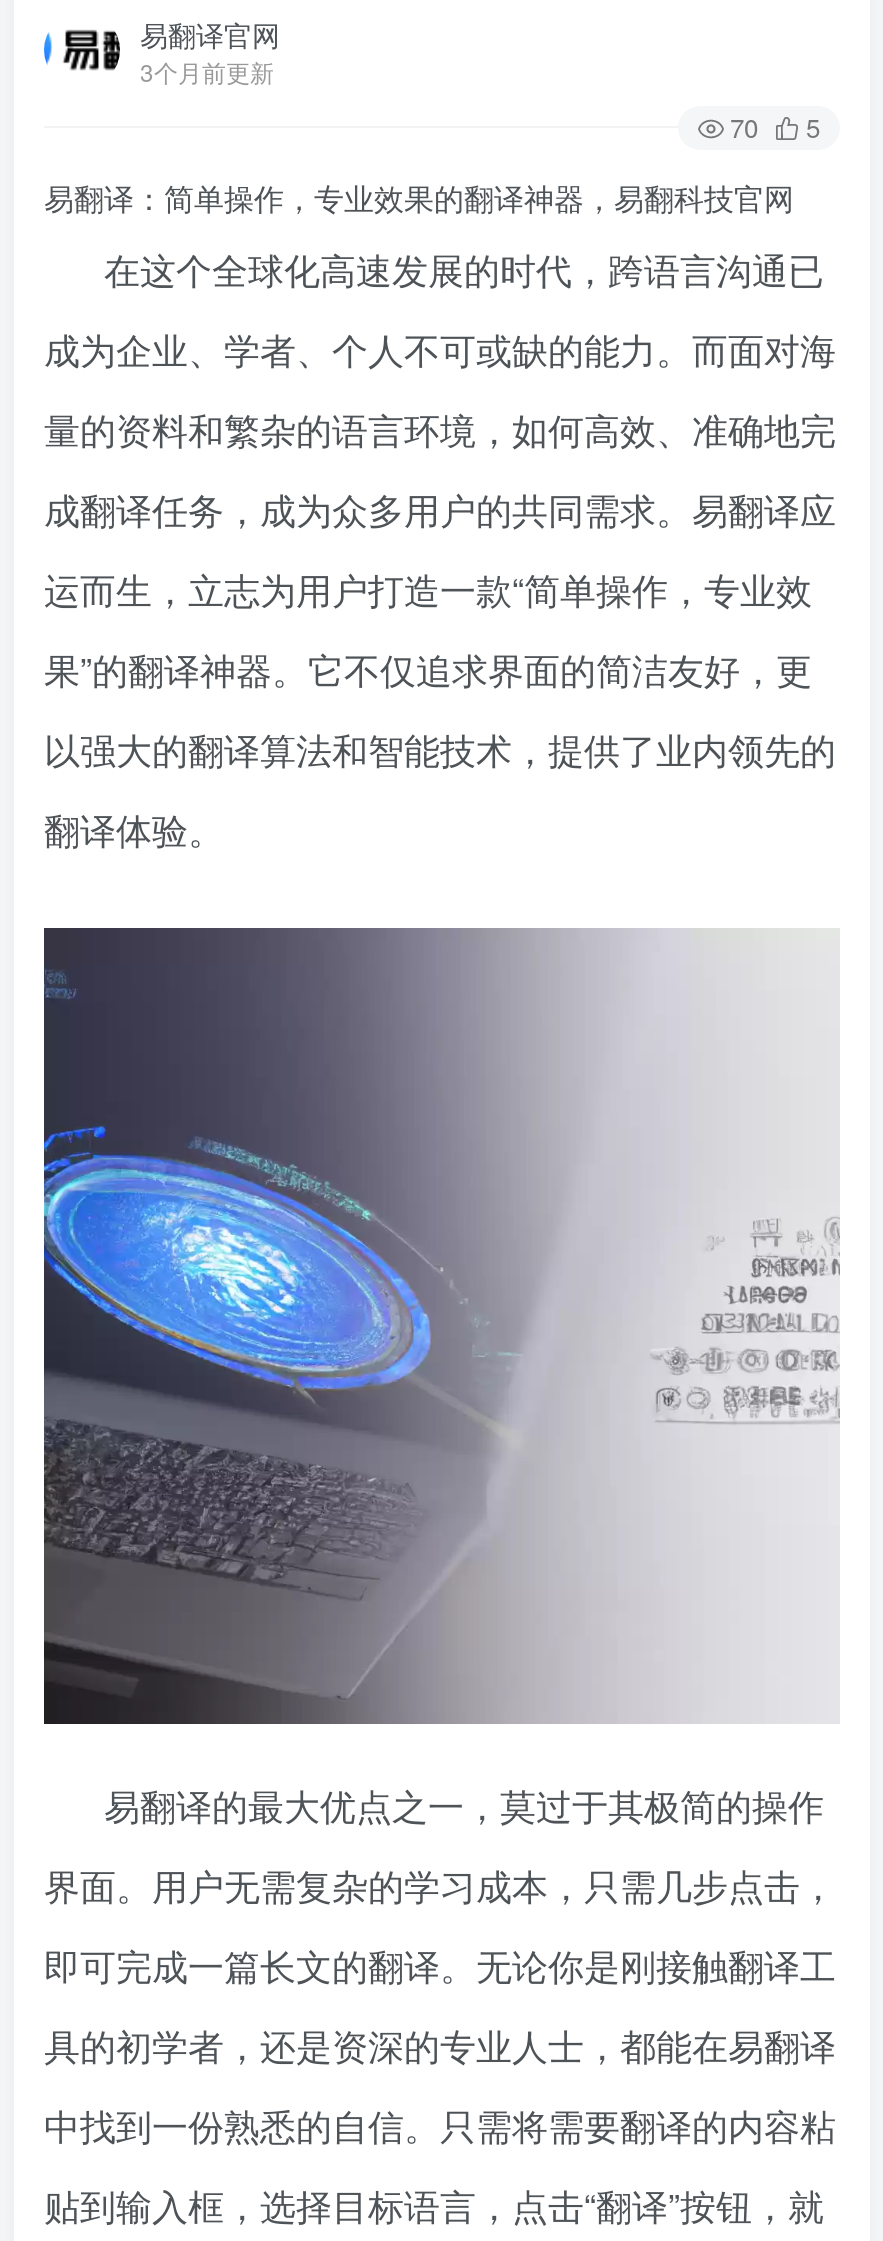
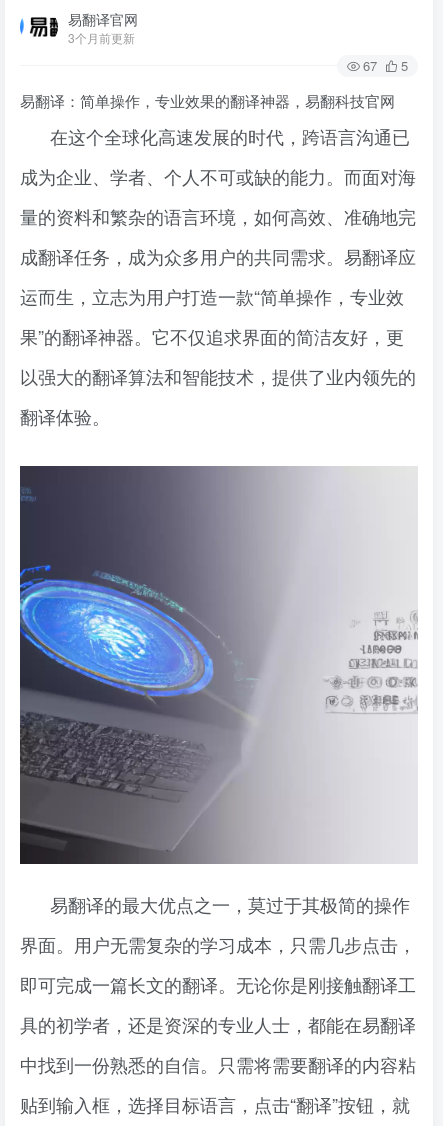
- 70 5
+ 67 5
